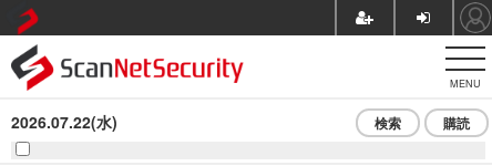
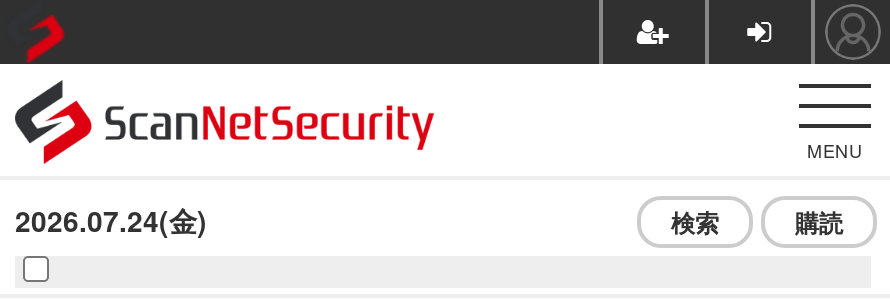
- 2026.07.22(水)
+ 2026.07.24(金)
